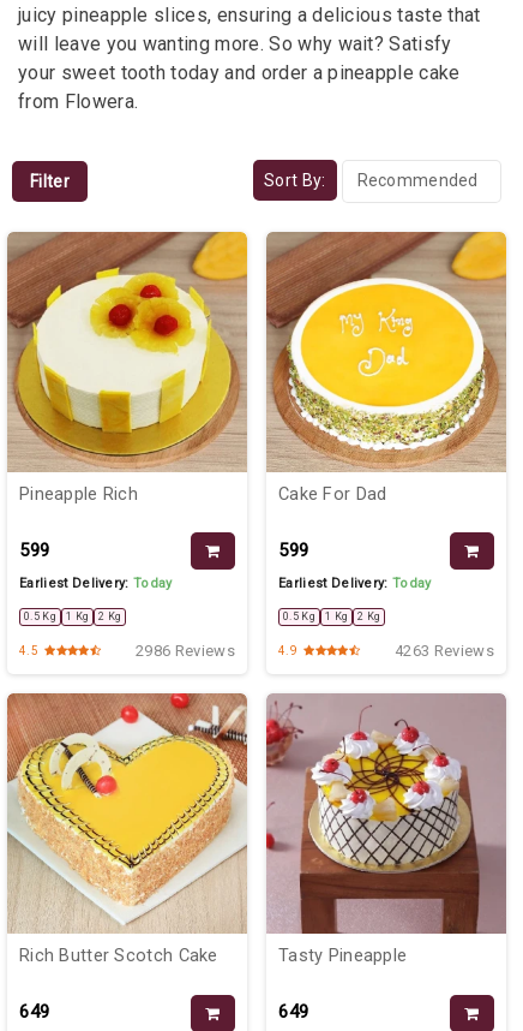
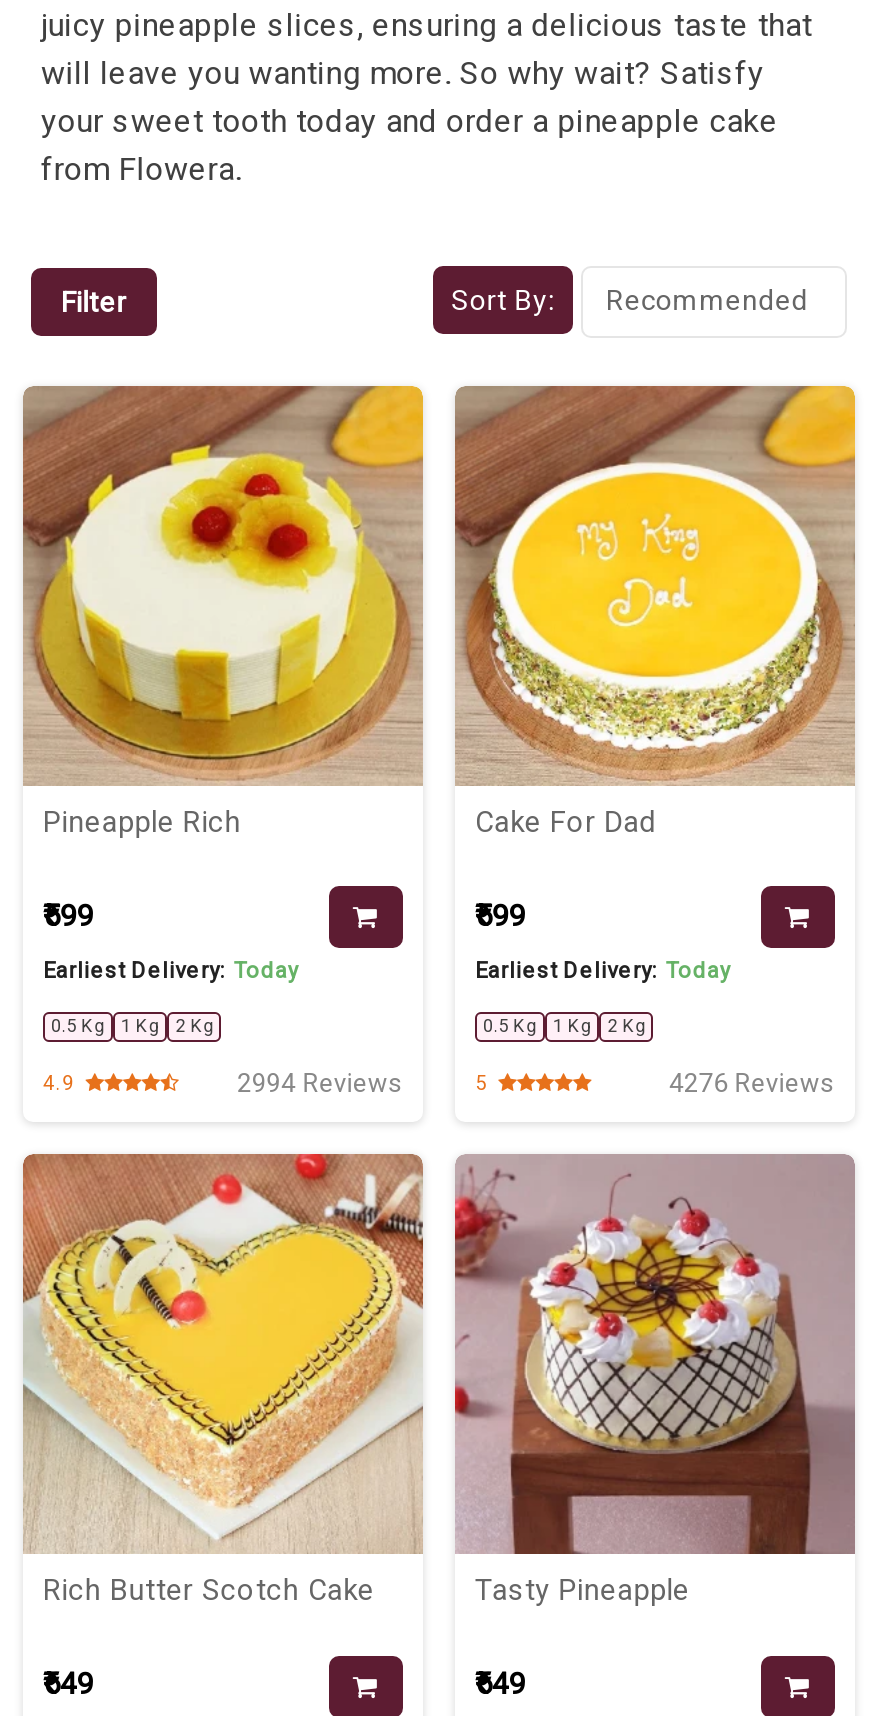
- 4.5
+ 4.9

- 2986 Reviews
+ 2994 Reviews

- 4.9
+ 5

- 4263 Reviews
+ 4276 Reviews
